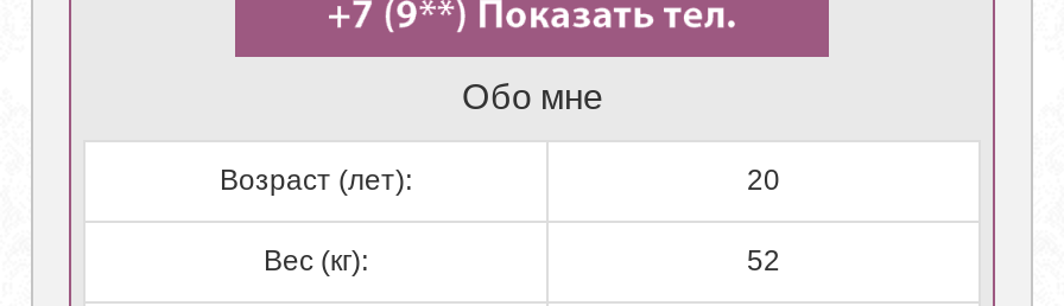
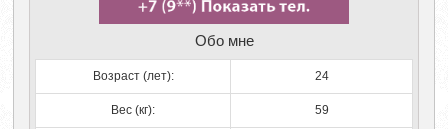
- 20
+ 24

- 52
+ 59
